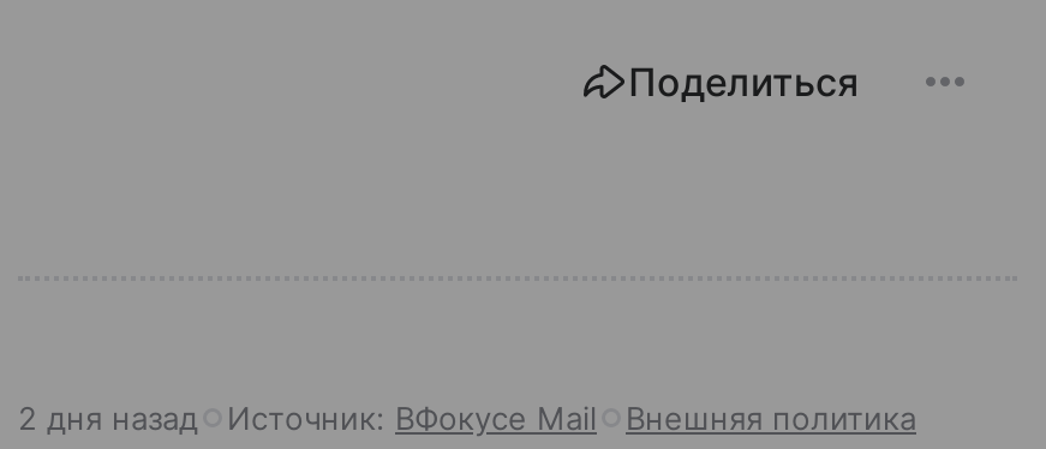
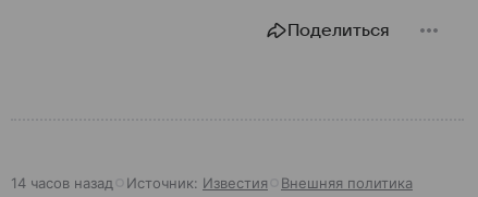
- 2 дня назад
- Источник: ВФокусе Mail
+ 14 часов назад
+ Источник: Известия
